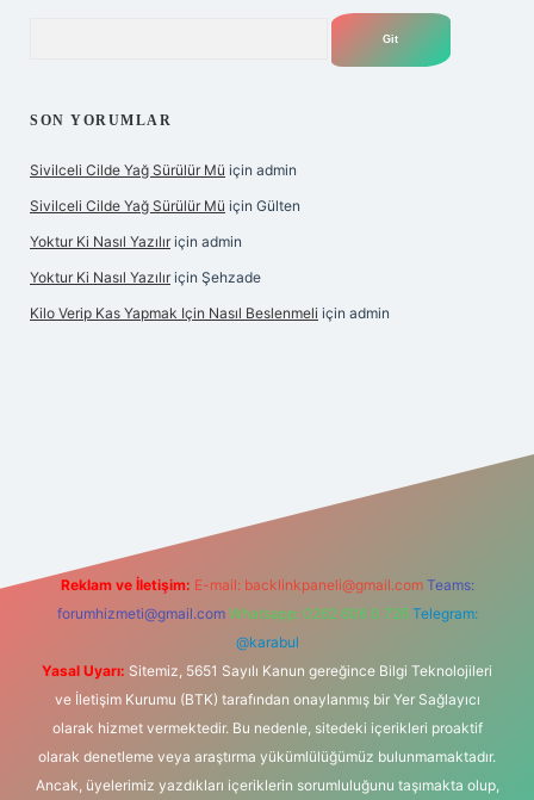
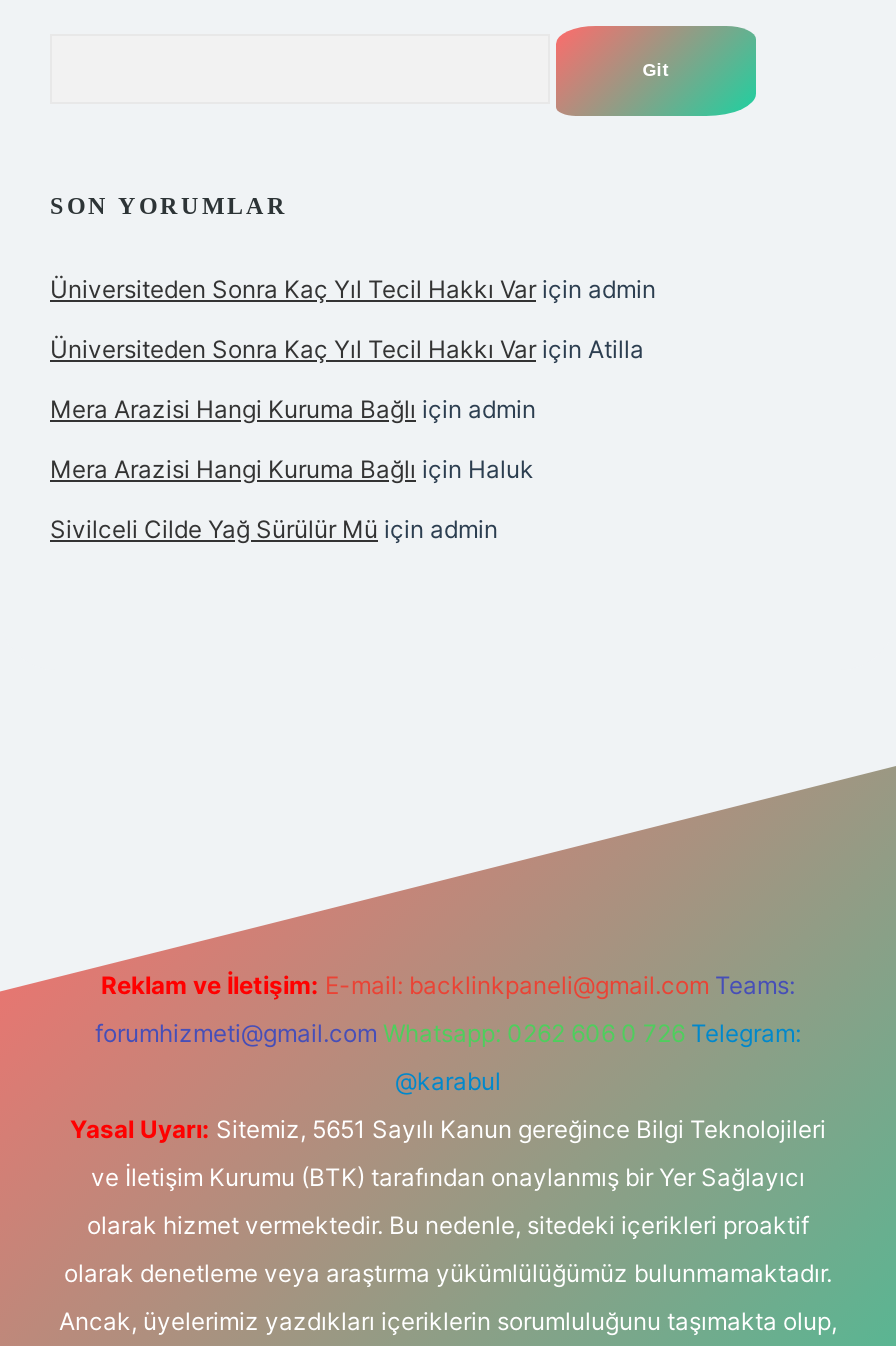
+ Üniversiteden Sonra Kaç Yıl Tecil Hakkı Var için admin
+ Üniversiteden Sonra Kaç Yıl Tecil Hakkı Var için Atilla
+ Mera Arazisi Hangi Kuruma Bağlı için admin
+ Mera Arazisi Hangi Kuruma Bağlı için Haluk

moved down: Sivilceli Cilde Yağ Sürülür Mü için admin

- Sivilceli Cilde Yağ Sürülür Mü için Gülten
- Yoktur Ki Nasıl Yazılır için admin
- Yoktur Ki Nasıl Yazılır için Şehzade
- Kilo Verip Kas Yapmak Için Nasıl Beslenmeli için admin
